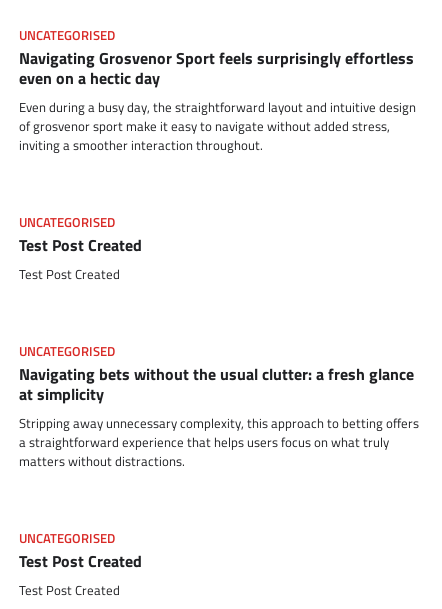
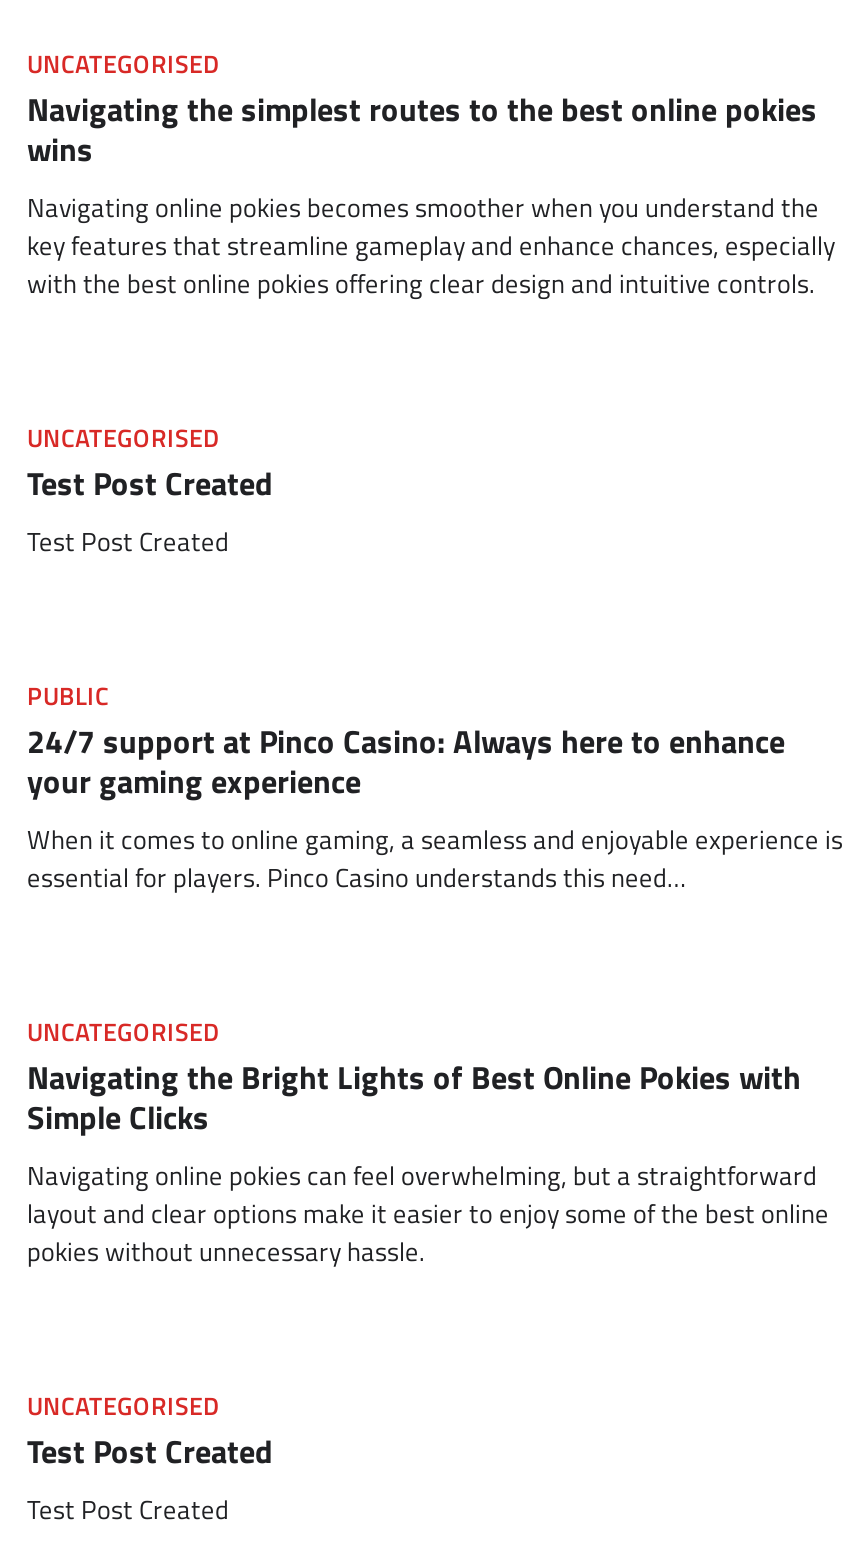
- Navigating Grosvenor Sport feels surprisingly effortless
- even on a hectic day
- Even during a busy day, the straightforward layout and intuitive design
- of grosvenor sport make it easy to navigate without added stress,
- inviting a smoother interaction throughout.
+ Navigating the simplest routes to the best online pokies
+ wins
+ Navigating online pokies becomes smoother when you understand the
+ key features that streamline gameplay and enhance chances, especially
+ with the best online pokies offering clear design and intuitive controls.

+ PUBLIC
+ 24/7 support at Pinco Casino: Always here to enhance
+ your gaming experience
+ When it comes to online gaming, a seamless and enjoyable experience is
+ essential for players. Pinco Casino understands this need…

- Navigating bets without the usual clutter: a fresh glance
- at simplicity
- Stripping away unnecessary complexity, this approach to betting offers
- a straightforward experience that helps users focus on what truly
- matters without distractions.
+ Navigating the Bright Lights of Best Online Pokies with
+ Simple Clicks
+ Navigating online pokies can feel overwhelming, but a straightforward
+ layout and clear options make it easier to enjoy some of the best online
+ pokies without unnecessary hassle.
